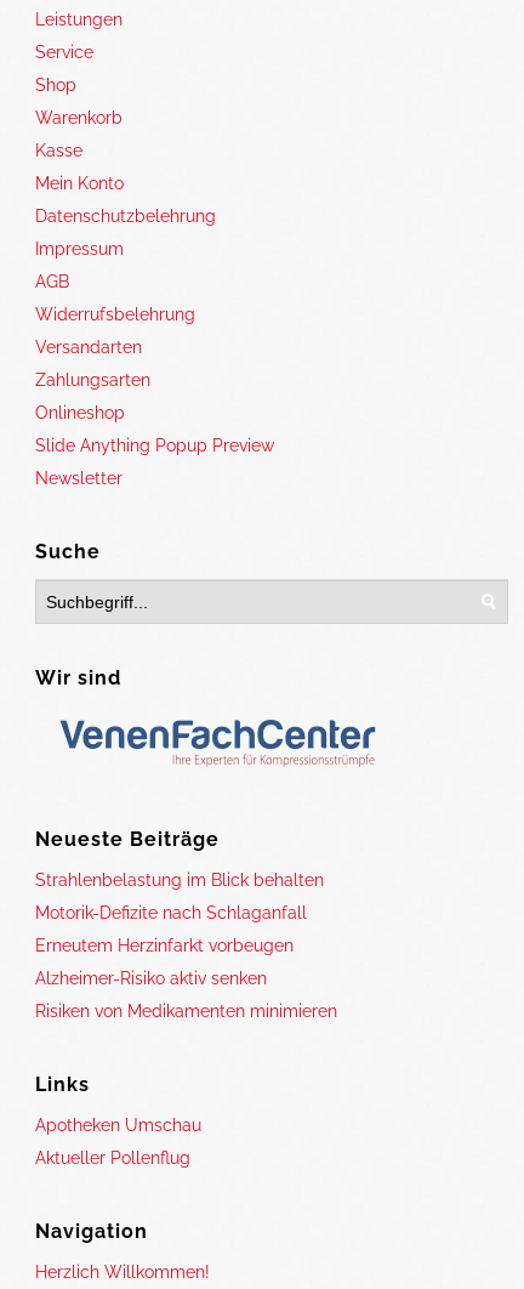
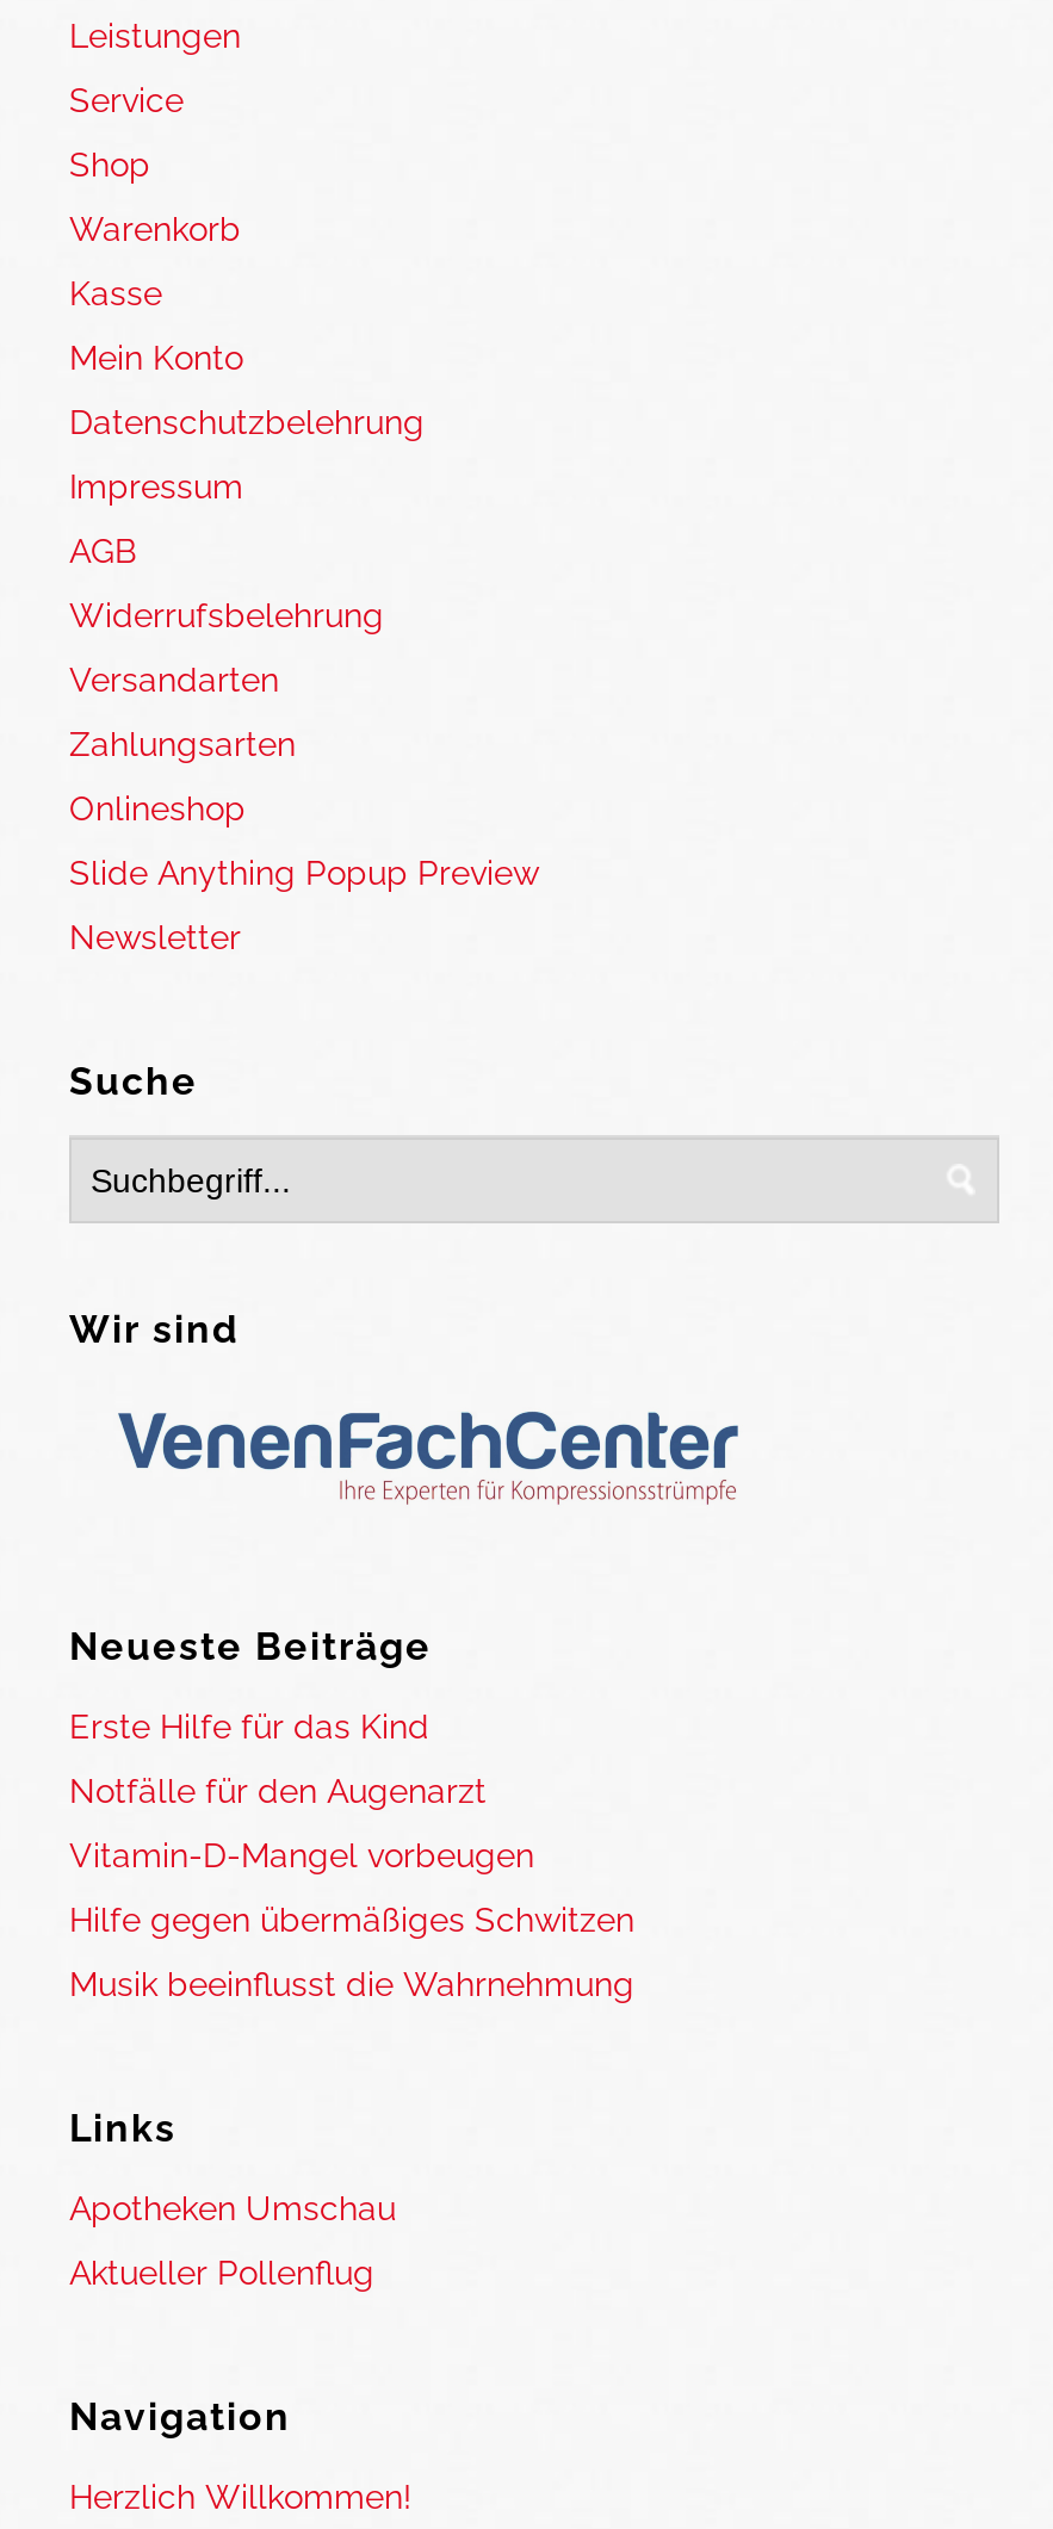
- Strahlenbelastung im Blick behalten
+ Erste Hilfe für das Kind

- Motorik-Defizite nach Schlaganfall
+ Notfälle für den Augenarzt

- Erneutem Herzinfarkt vorbeugen
+ Vitamin-D-Mangel vorbeugen

- Alzheimer-Risiko aktiv senken
+ Hilfe gegen übermäßiges Schwitzen

- Risiken von Medikamenten minimieren
+ Musik beeinflusst die Wahrnehmung
